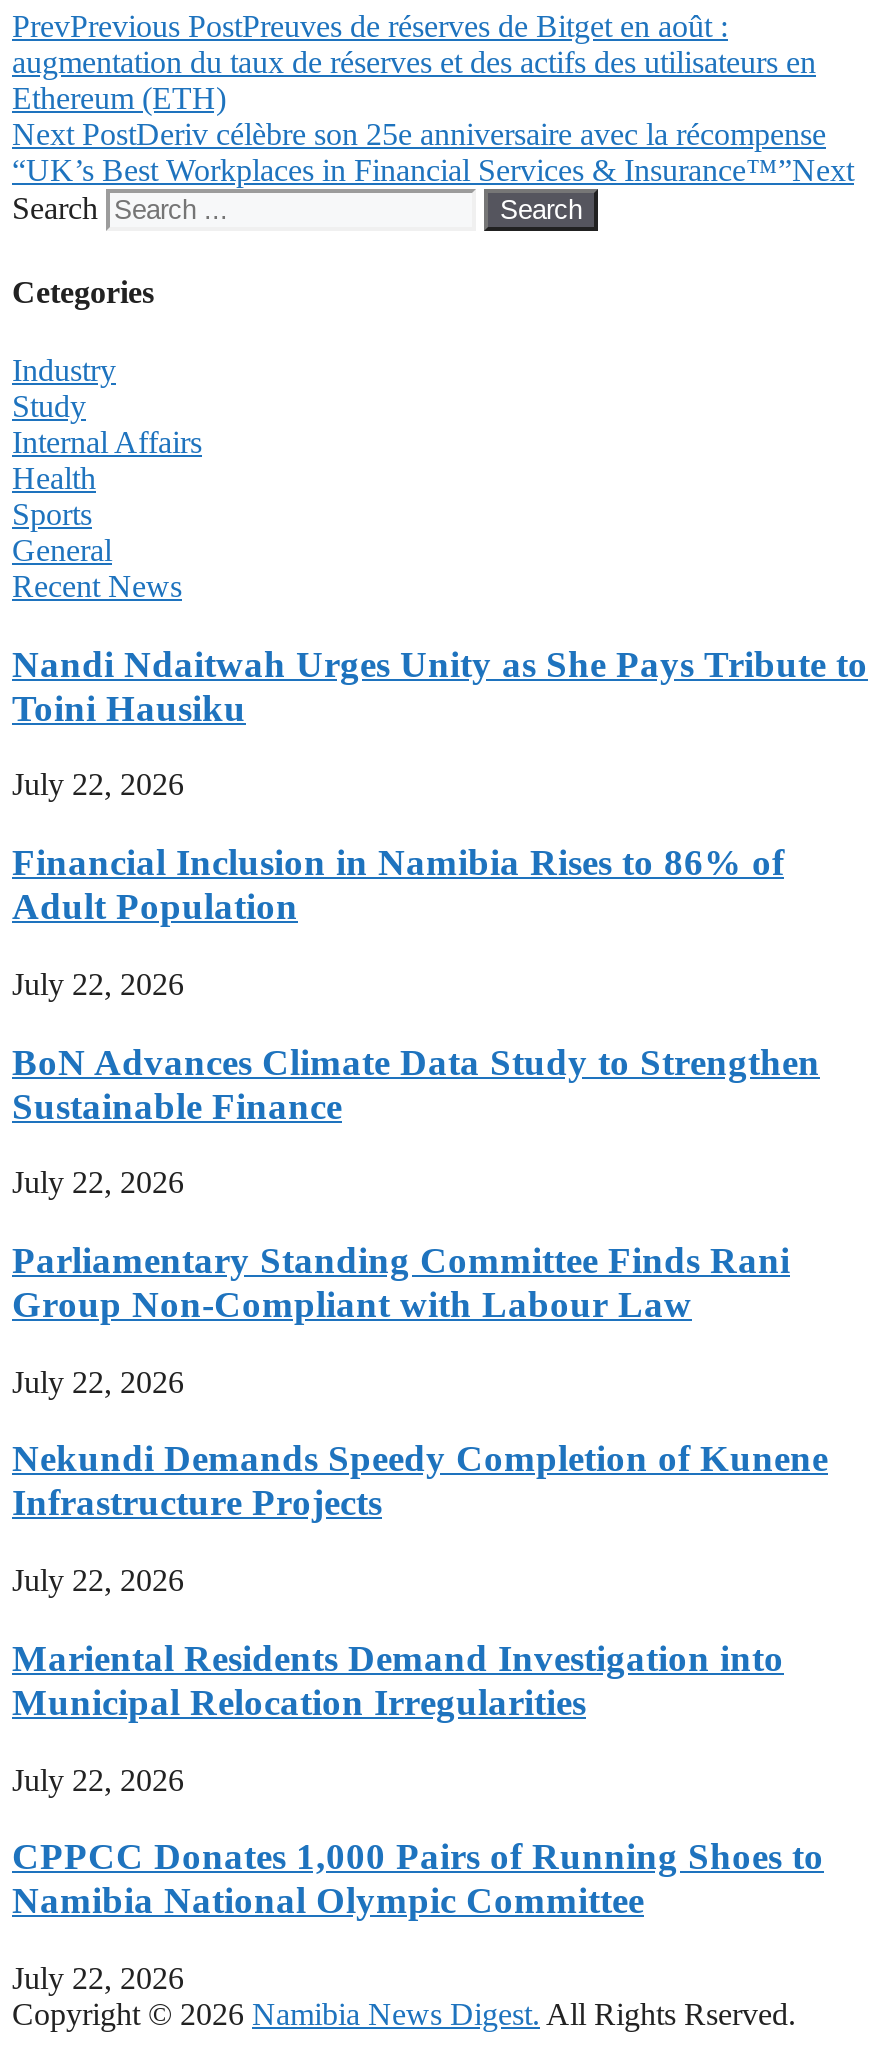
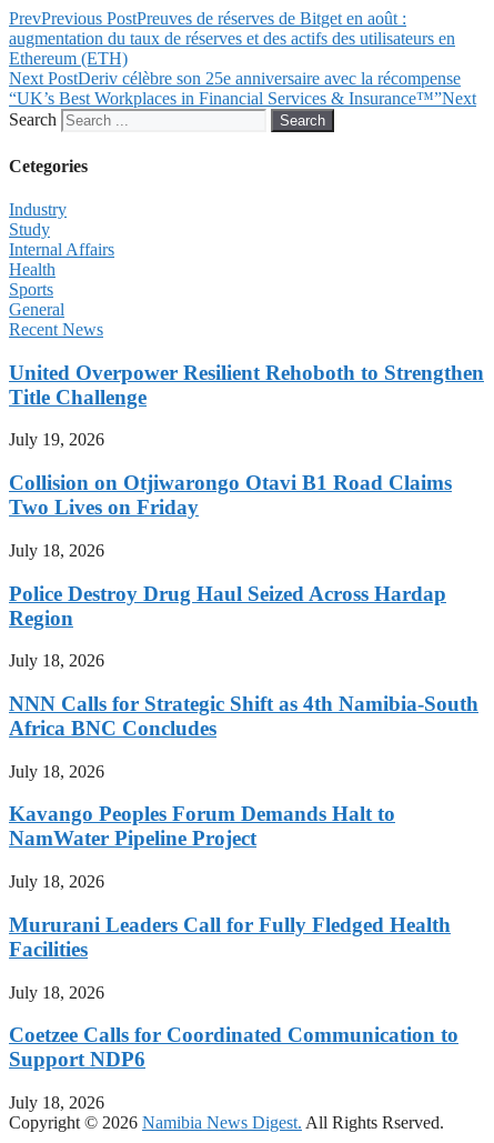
- Nandi Ndaitwah Urges Unity as She Pays Tribute to
- Toini Hausiku
+ United Overpower Resilient Rehoboth to Strengthen
+ Title Challenge

- July 22, 2026
+ July 19, 2026

- Financial Inclusion in Namibia Rises to 86% of
- Adult Population
+ Collision on Otjiwarongo Otavi B1 Road Claims
+ Two Lives on Friday

- July 22, 2026
+ July 18, 2026

- BoN Advances Climate Data Study to Strengthen
- Sustainable Finance
+ Police Destroy Drug Haul Seized Across Hardap
+ Region

- July 22, 2026
+ July 18, 2026

- Parliamentary Standing Committee Finds Rani
- Group Non-Compliant with Labour Law
+ NNN Calls for Strategic Shift as 4th Namibia-South
+ Africa BNC Concludes

- July 22, 2026
+ July 18, 2026

- Nekundi Demands Speedy Completion of Kunene
- Infrastructure Projects
+ Kavango Peoples Forum Demands Halt to
+ NamWater Pipeline Project

- July 22, 2026
+ July 18, 2026

- Mariental Residents Demand Investigation into
- Municipal Relocation Irregularities
+ Mururani Leaders Call for Fully Fledged Health
+ Facilities

- July 22, 2026
+ July 18, 2026

- CPPCC Donates 1,000 Pairs of Running Shoes to
- Namibia National Olympic Committee
+ Coetzee Calls for Coordinated Communication to
+ Support NDP6

- July 22, 2026
+ July 18, 2026
